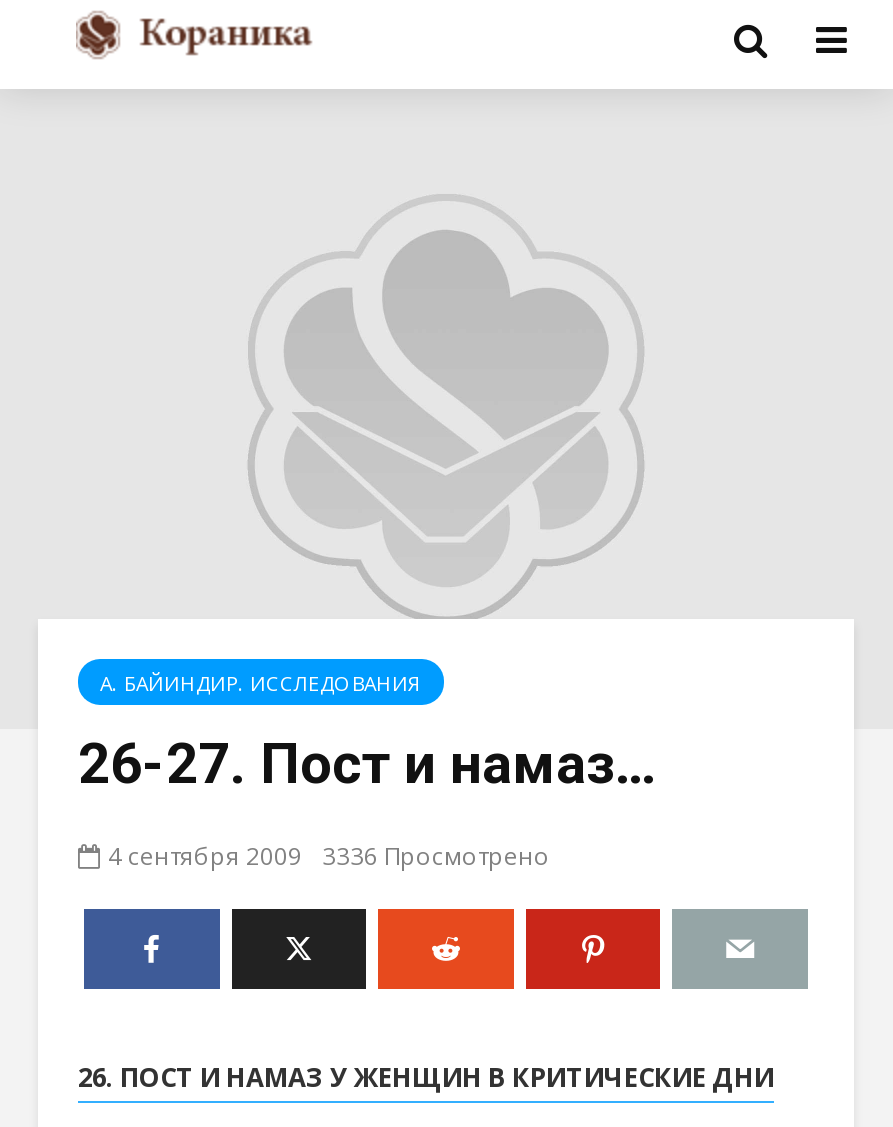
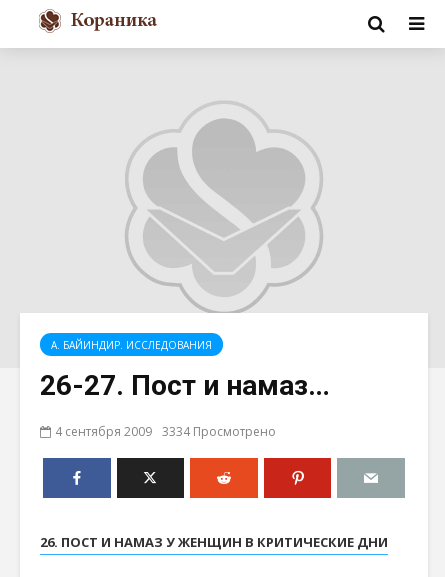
- 4 сентября 2009 3336 Просмотрено
+ 4 сентября 2009 3334 Просмотрено
